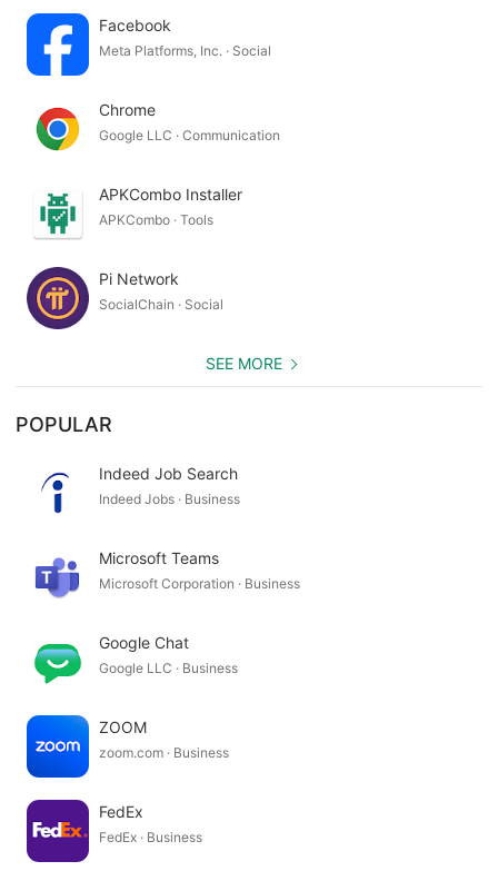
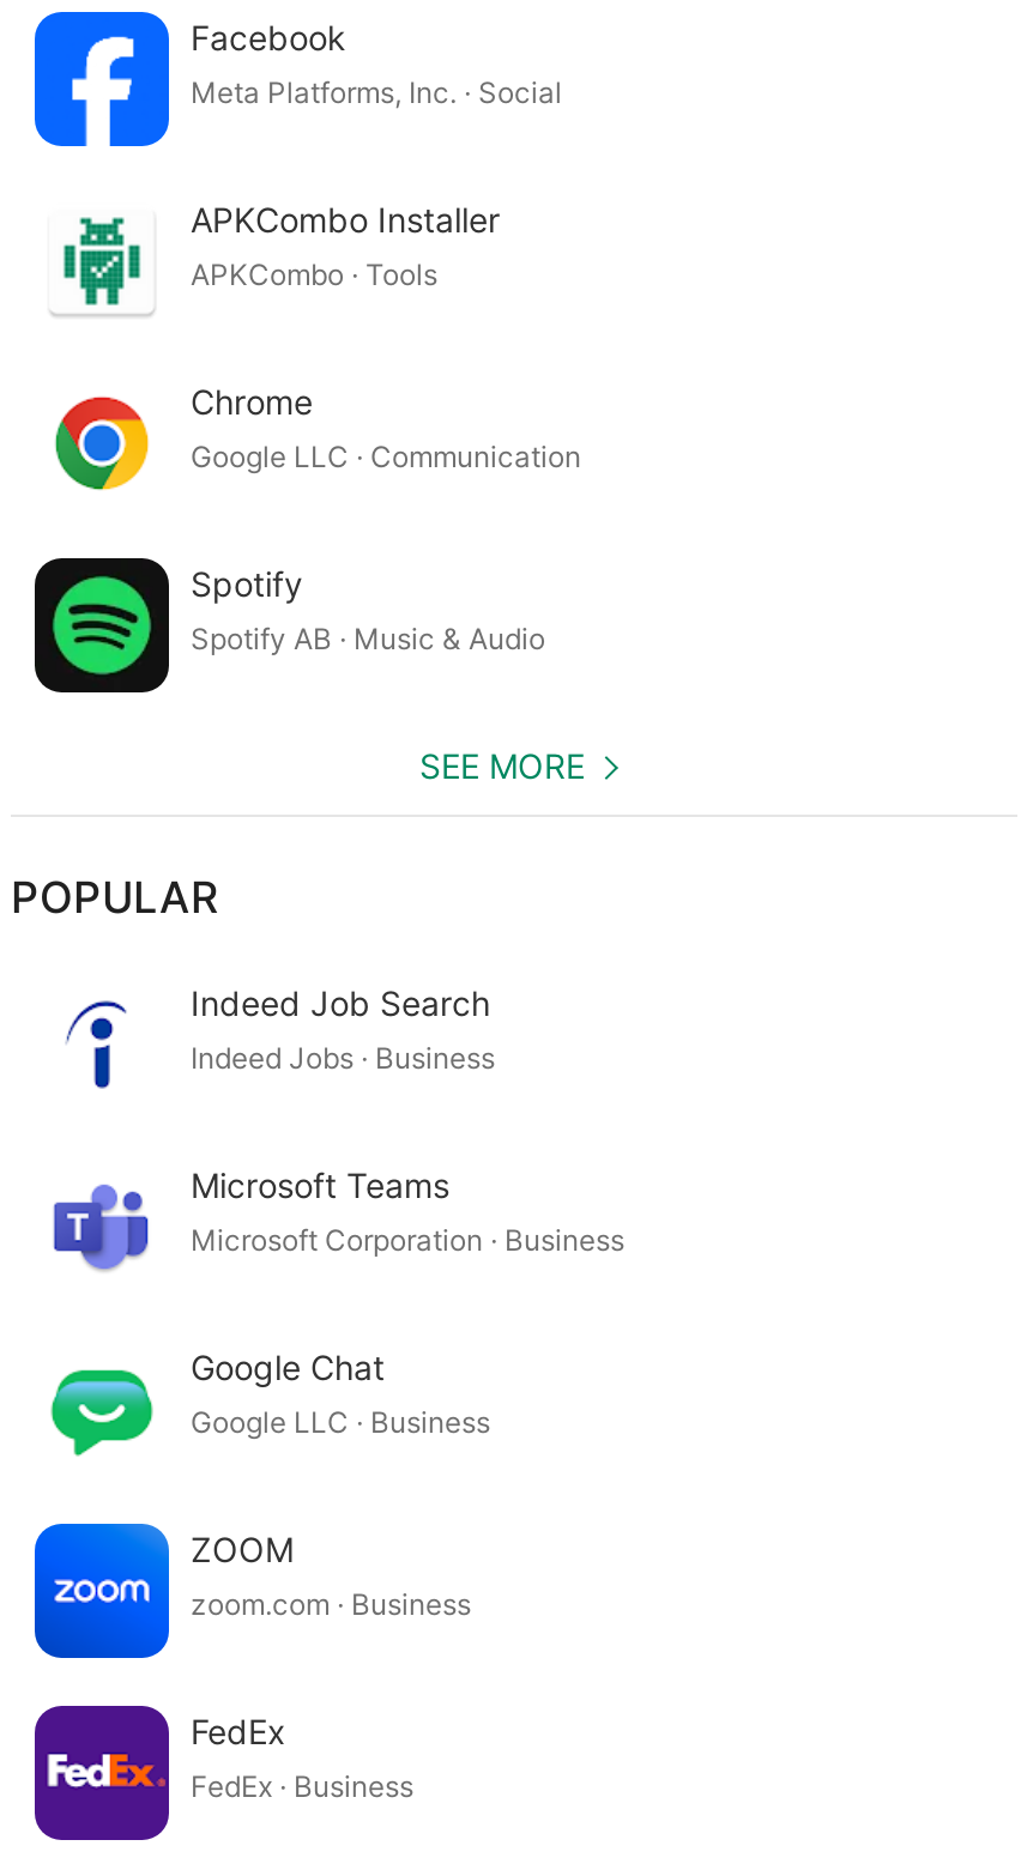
moved down: [image] | Chrome | Google LLC · Communication

moved up: [image] | APKCombo Installer | APKCombo · Tools

- [image]
- Pi Network
- SocialChain · Social
+ [image]
+ Spotify
+ Spotify AB · Music & Audio
